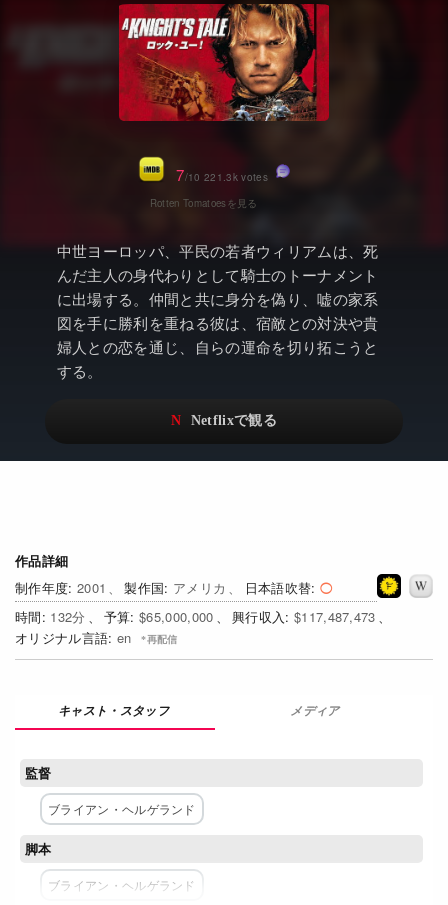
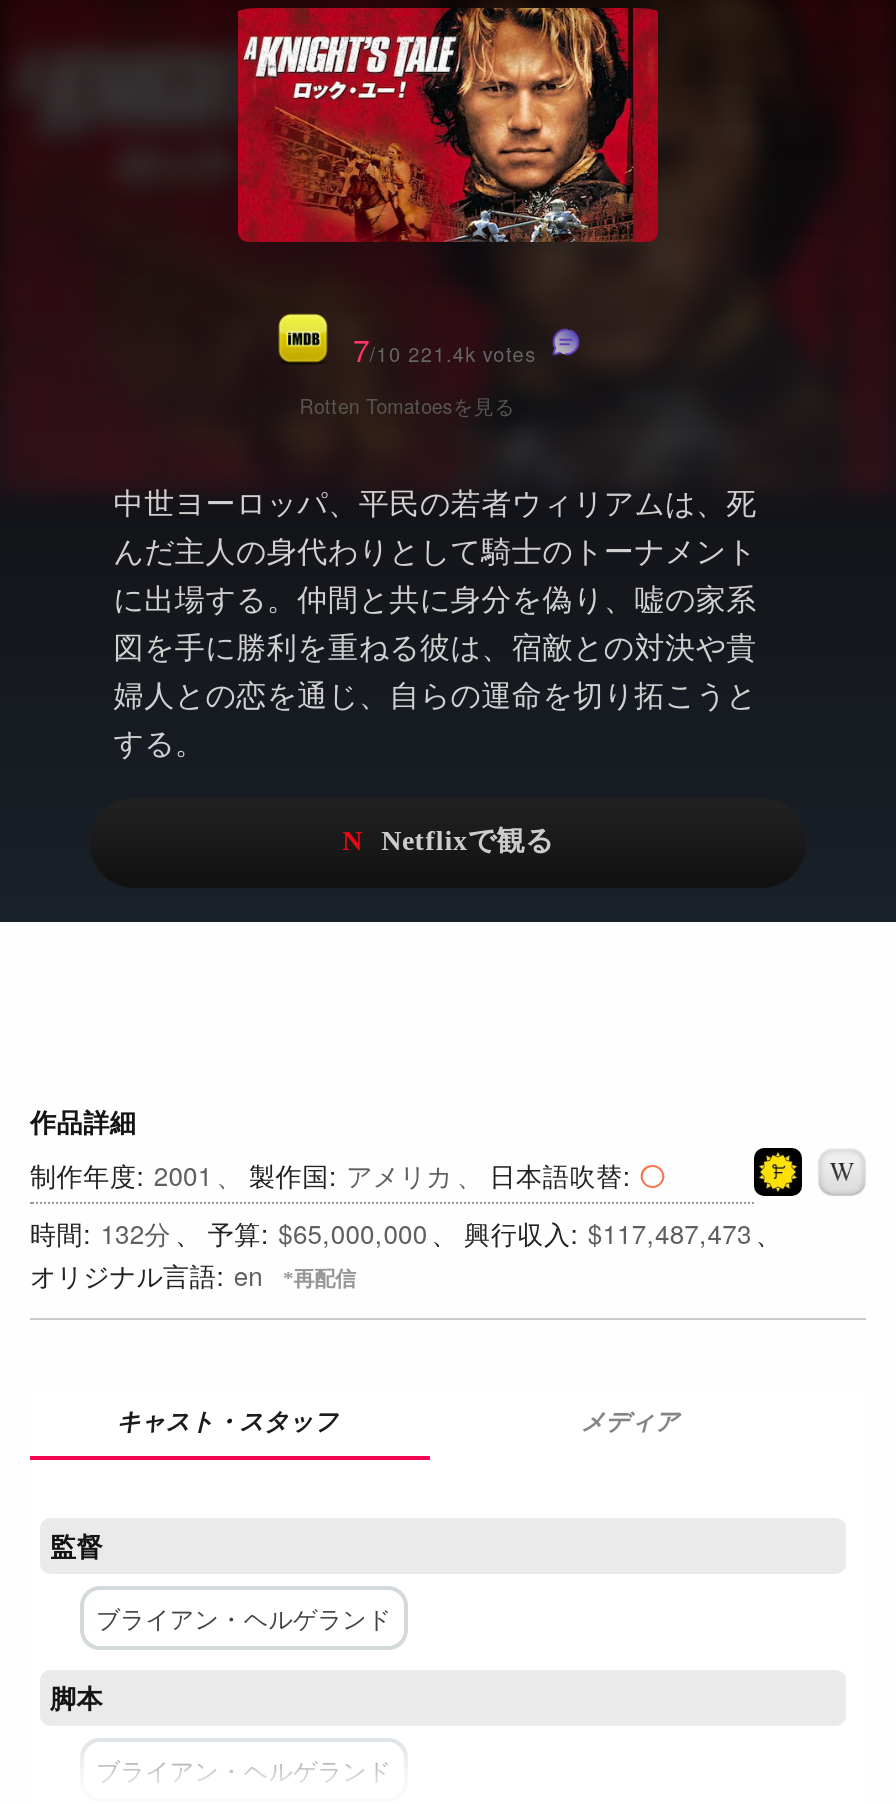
- 7/10 221.3k votes
+ 7/10 221.4k votes
